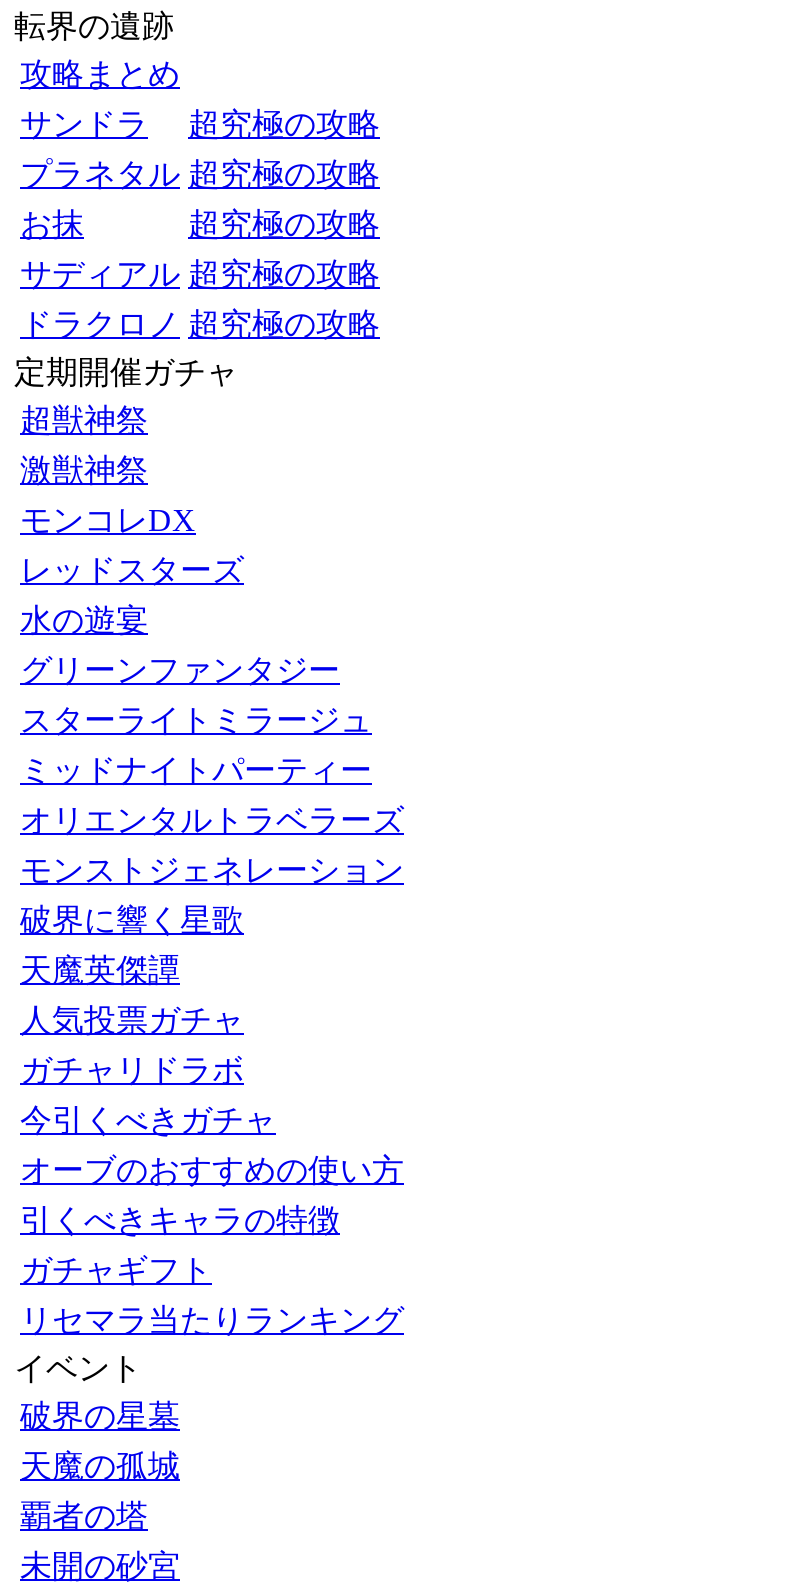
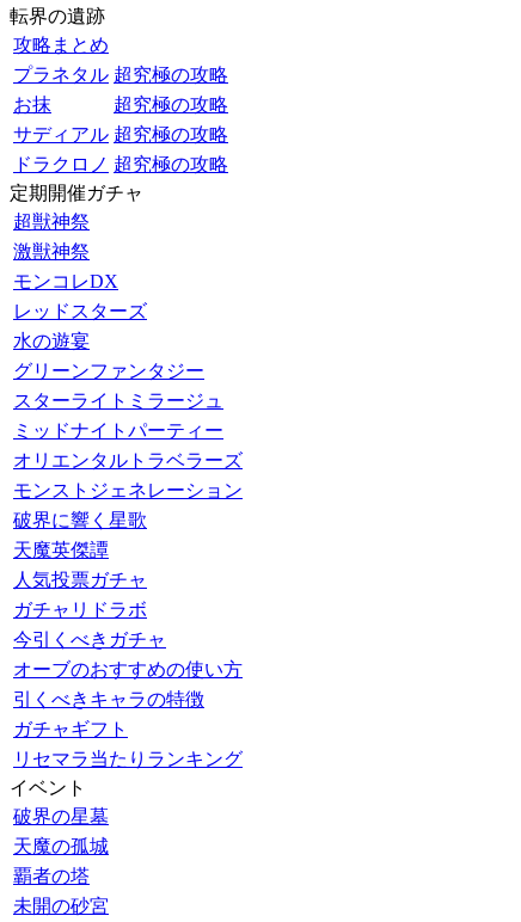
- サンドラ
- 超究極の攻略
